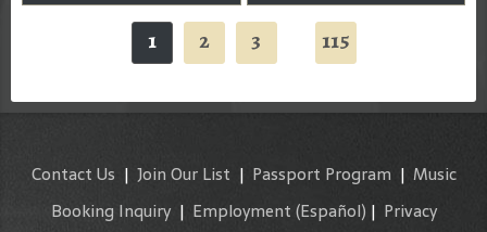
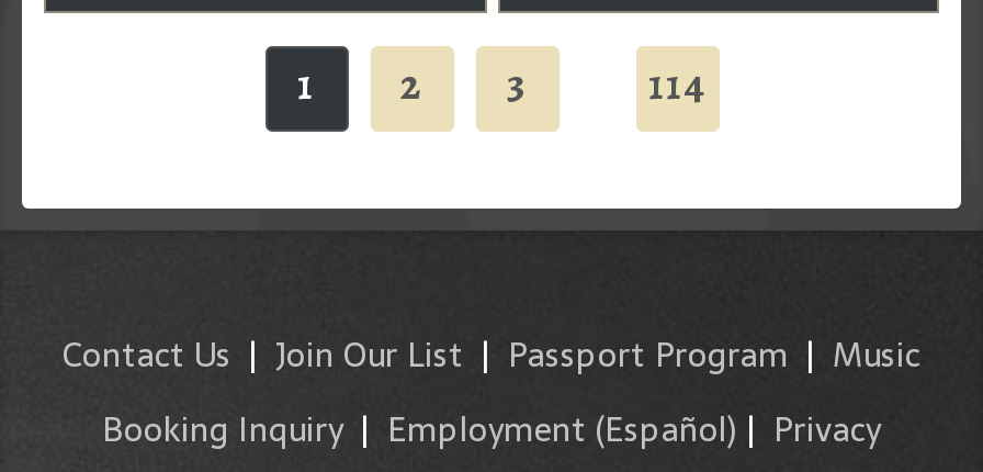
- 115
+ 114
